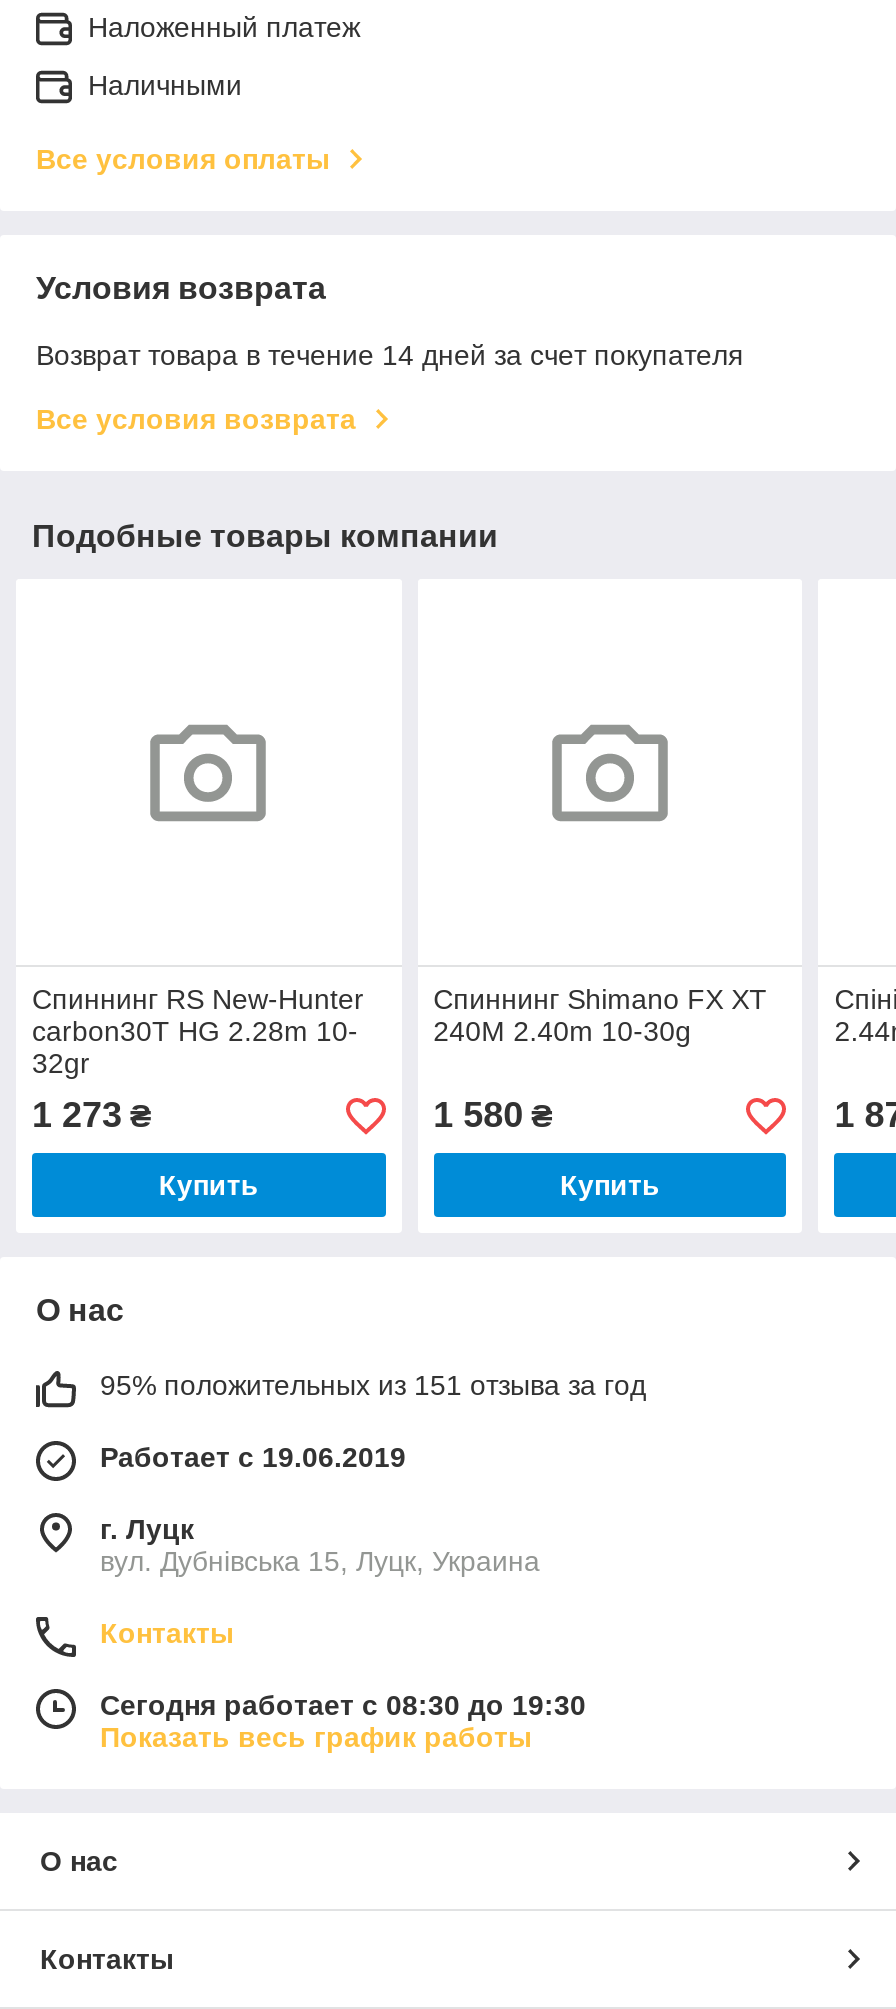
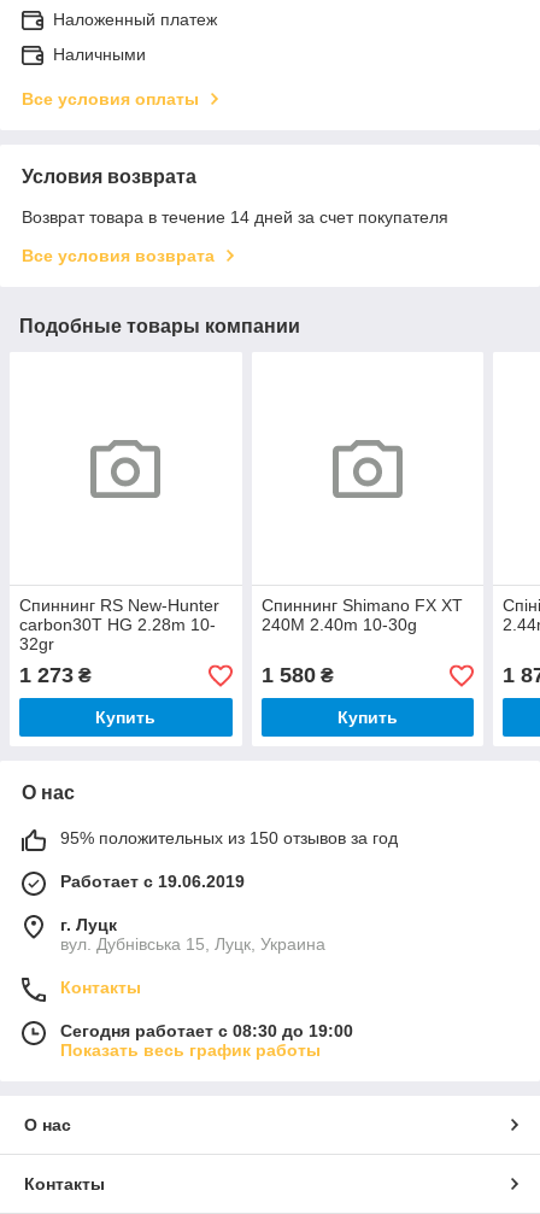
- 95% положительных из 151 отзыва за год
+ 95% положительных из 150 отзывов за год

- Сегодня работает с 08:30 до 19:30
+ Сегодня работает с 08:30 до 19:00
